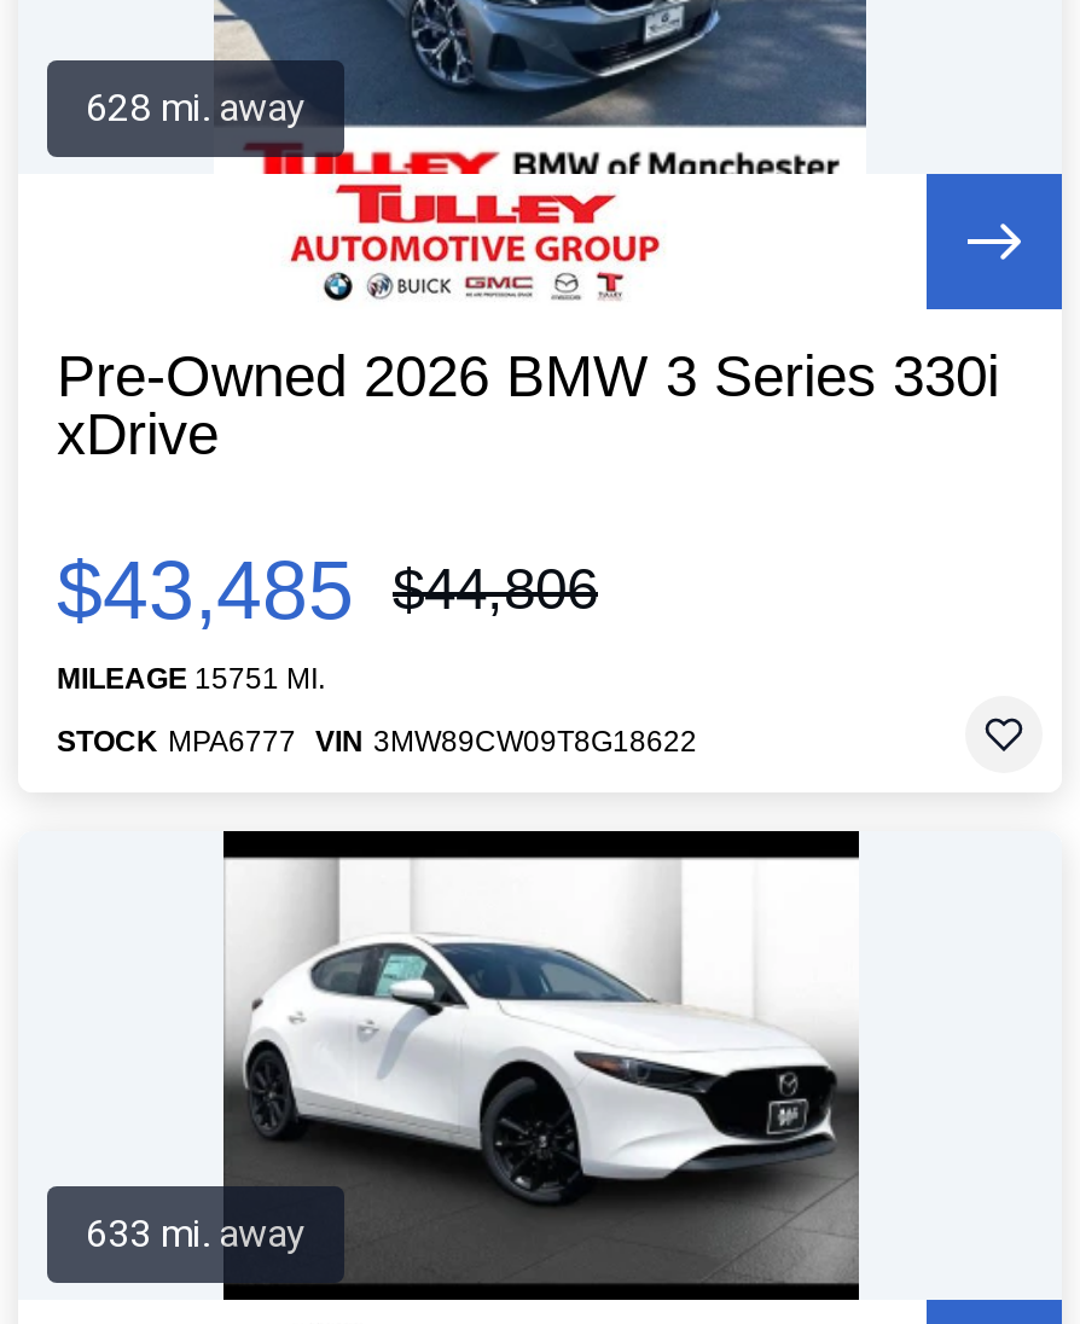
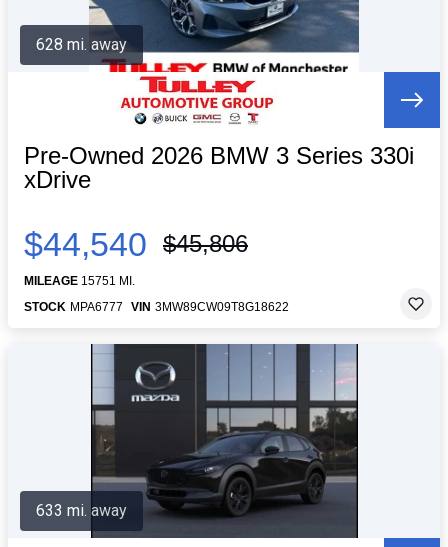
- $43,485 $44,806
+ $44,540 $45,806

- [image]
+ [image]
